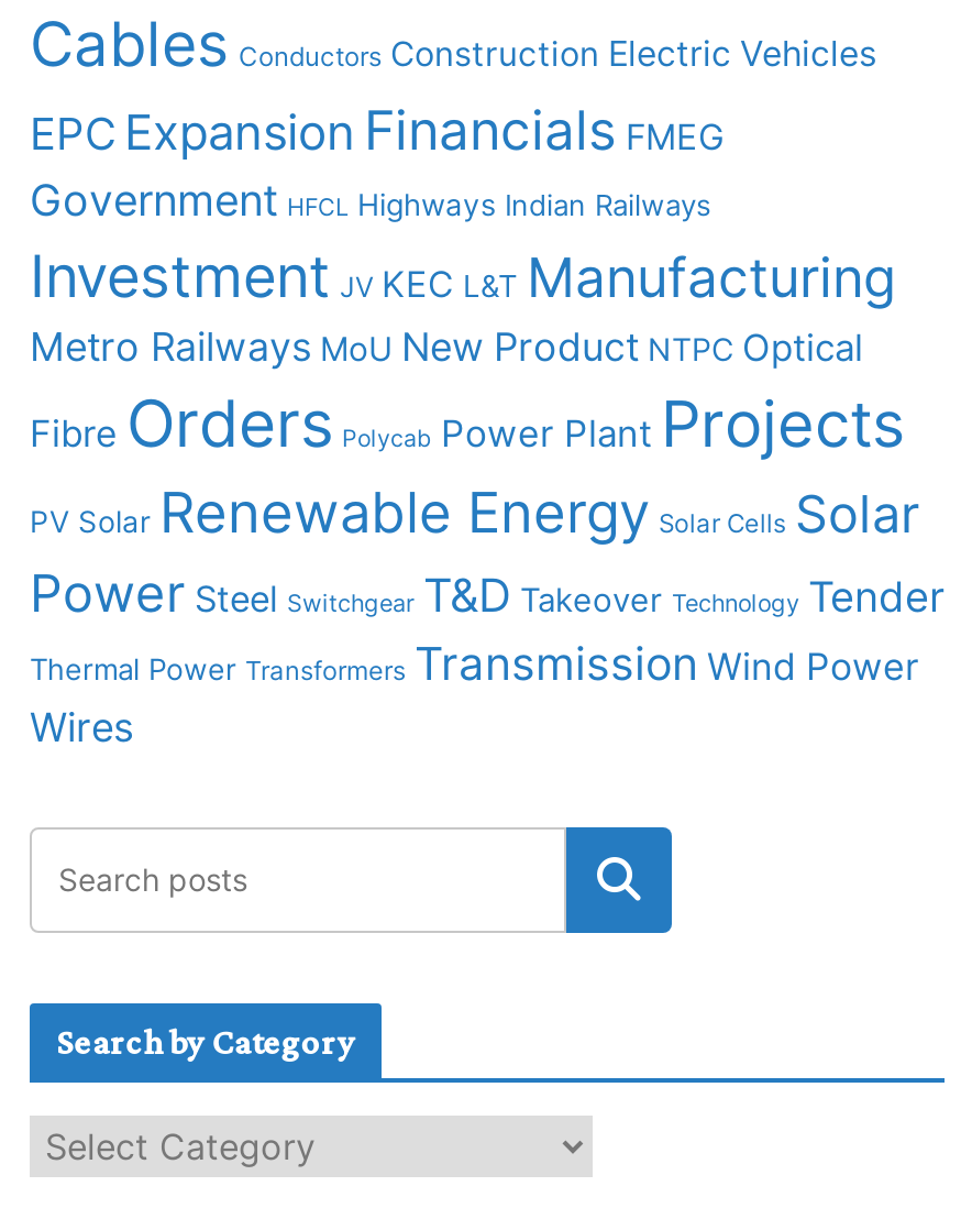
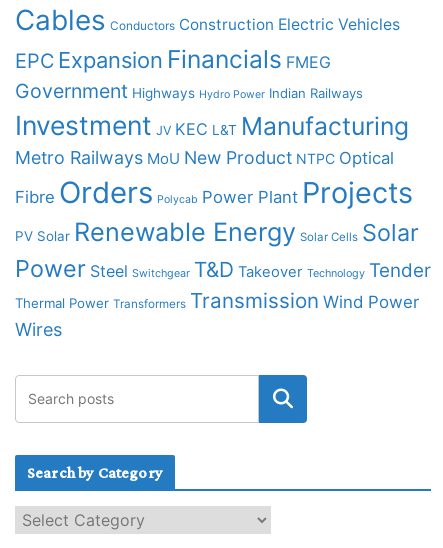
- Government HFCL Highways Indian Railways
+ Government Highways Hydro Power Indian Railways
